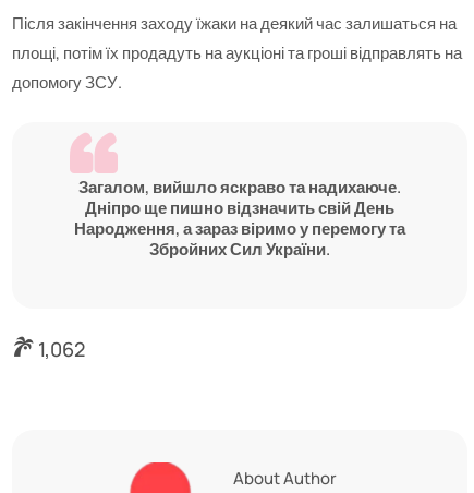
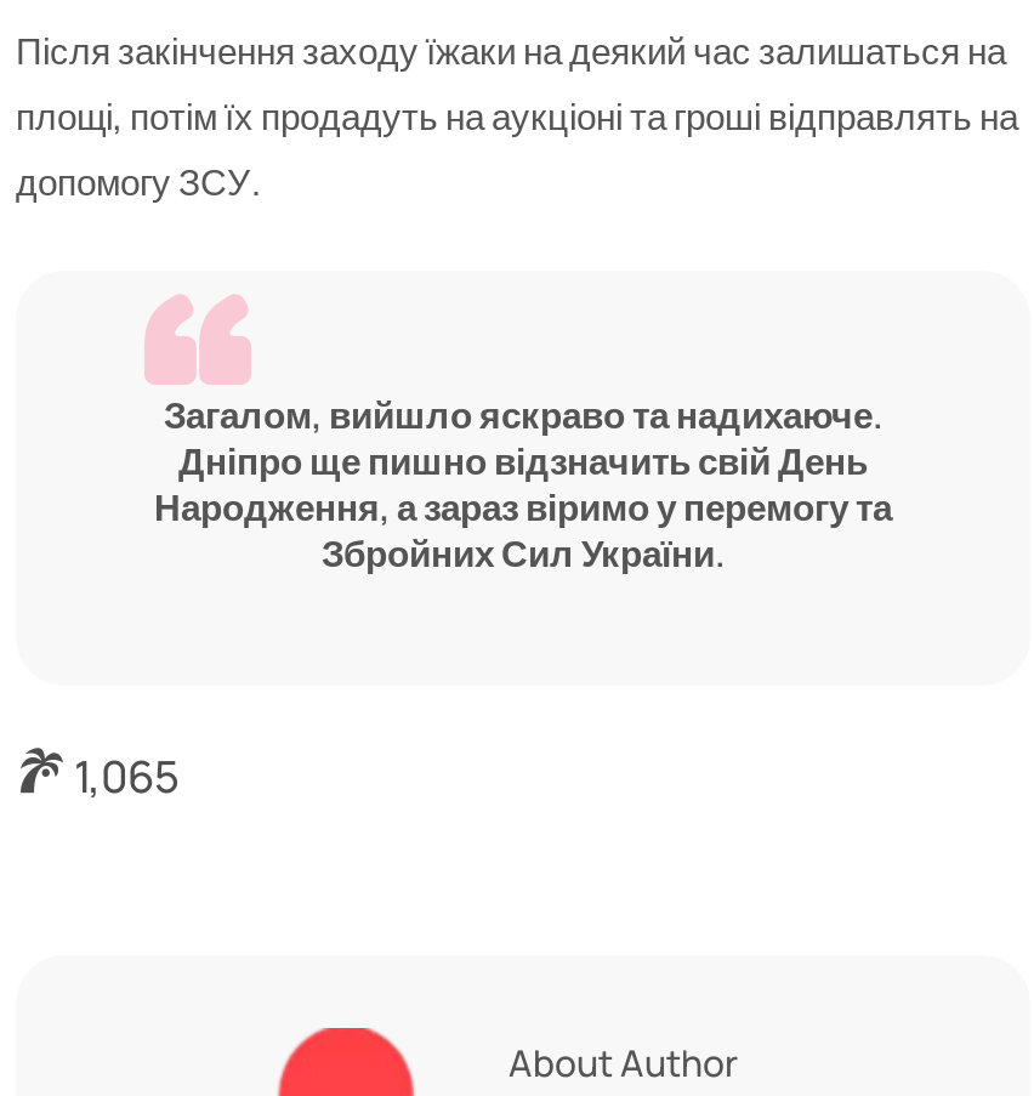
- 1,062
+ 1,065
